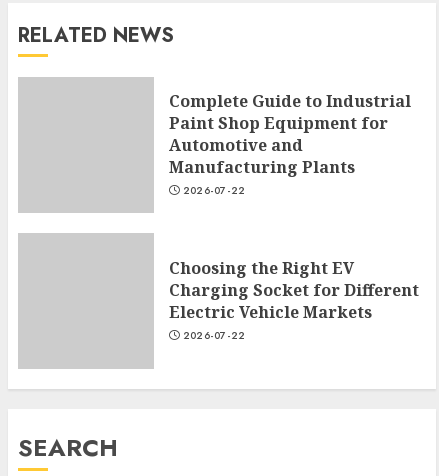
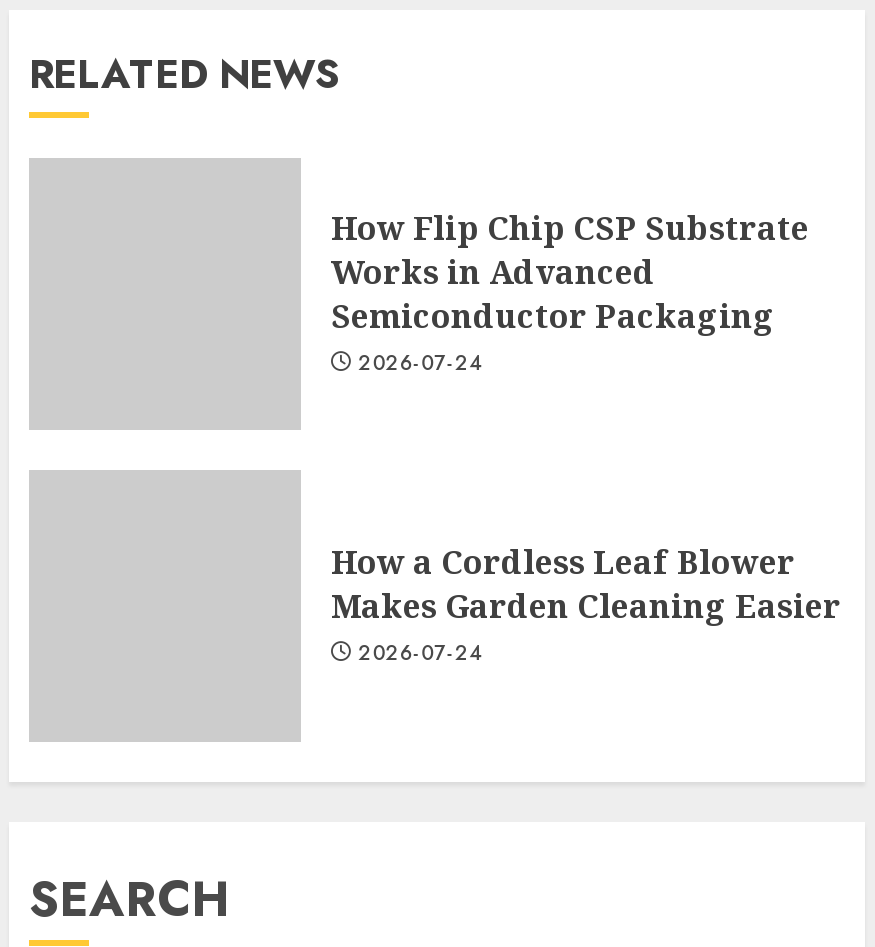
- Complete Guide to Industrial
- Paint Shop Equipment for
- Automotive and
- Manufacturing Plants
- 2026-07-22
+ How Flip Chip CSP Substrate
+ Works in Advanced
+ Semiconductor Packaging
+ 2026-07-24

- Choosing the Right EV
- Charging Socket for Different
- Electric Vehicle Markets
- 2026-07-22
+ How a Cordless Leaf Blower
+ Makes Garden Cleaning Easier
+ 2026-07-24
